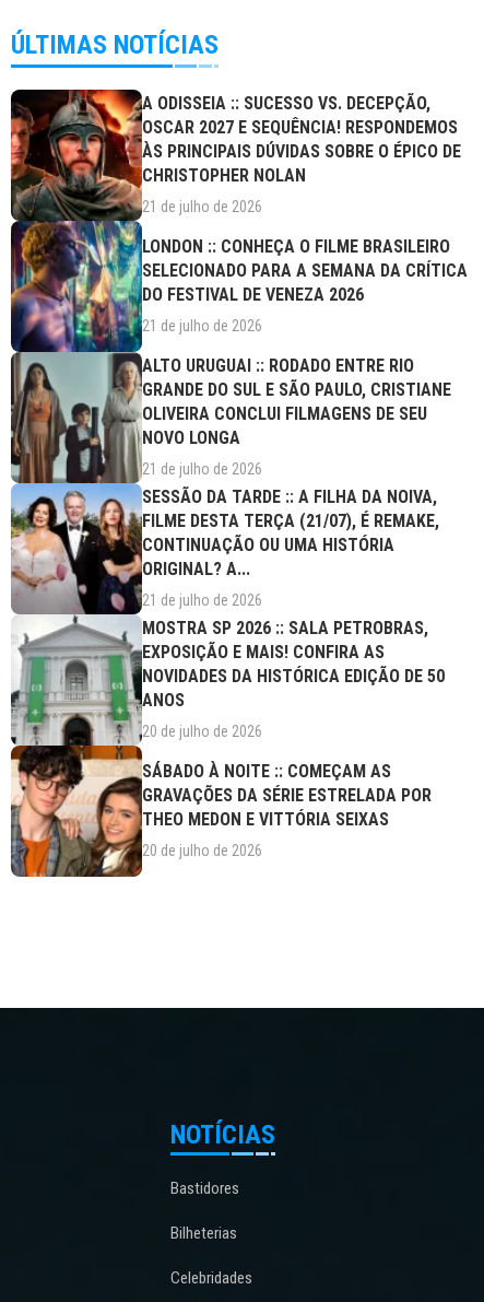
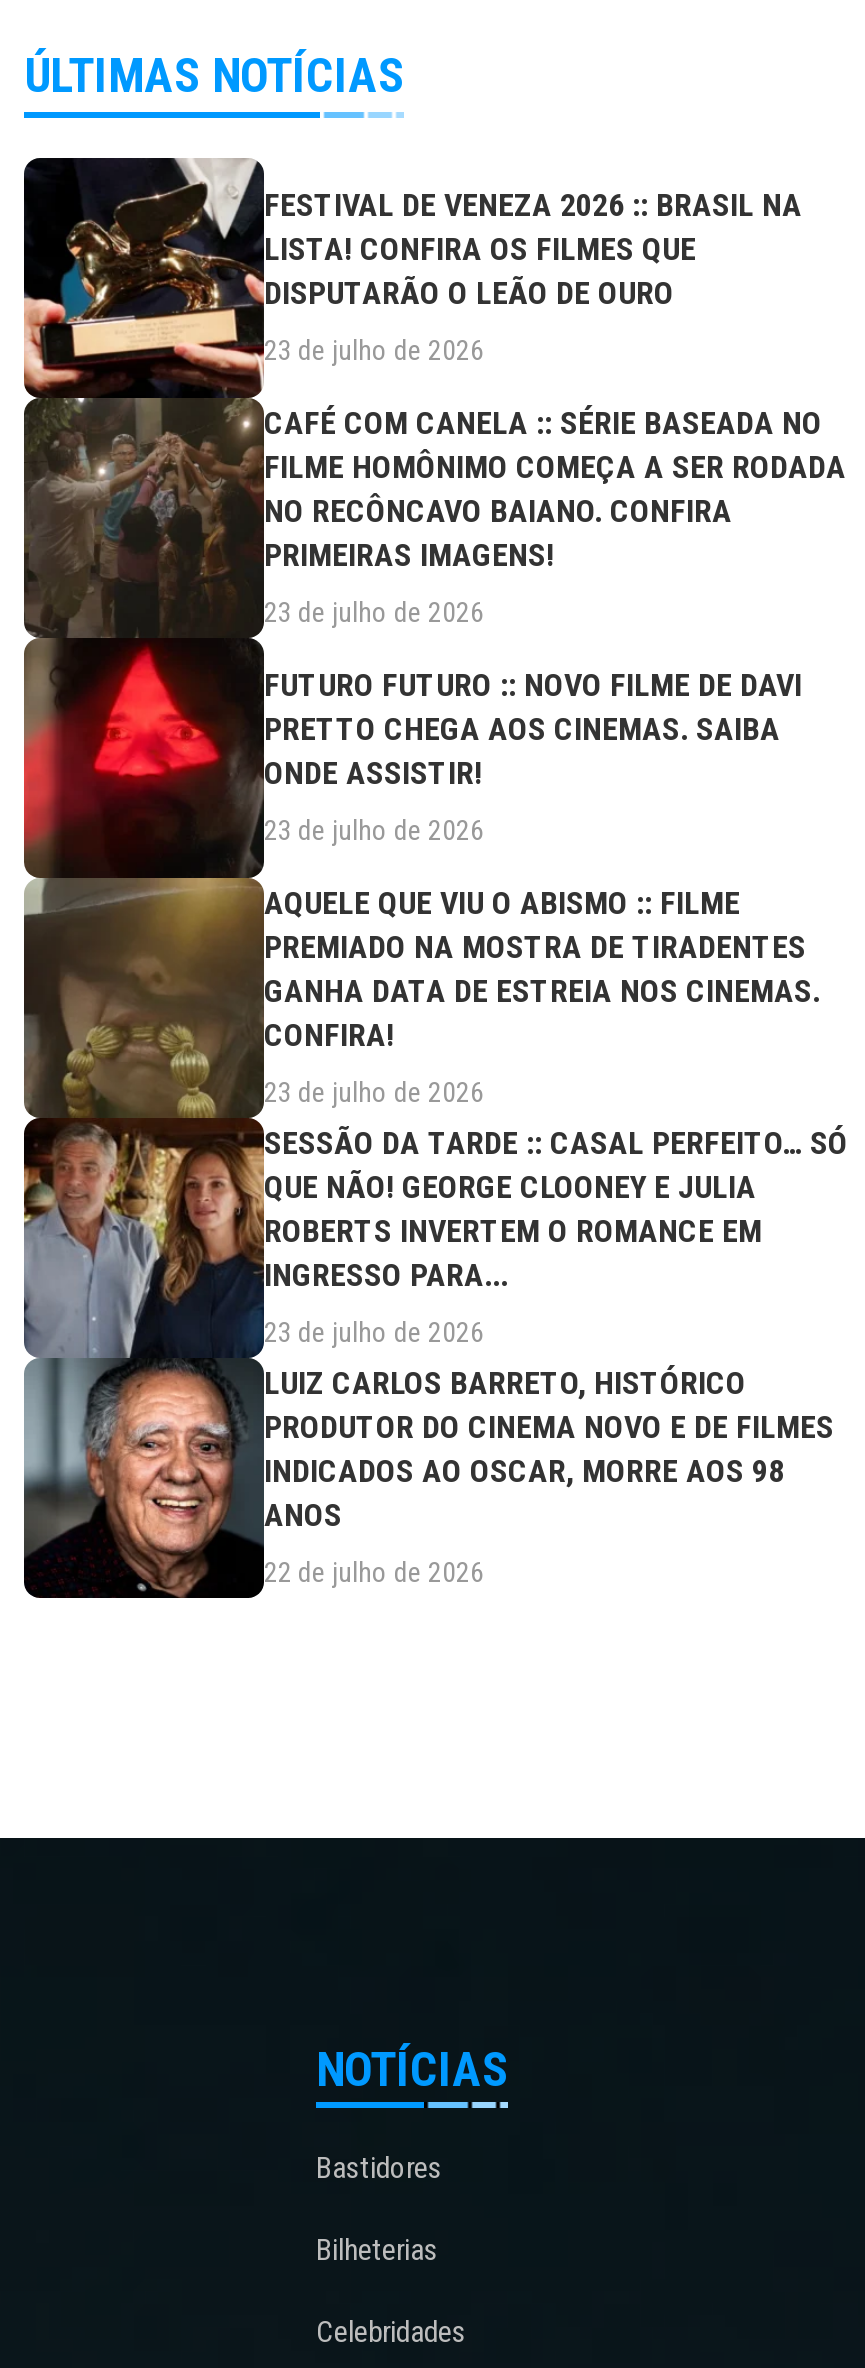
- [image]
- A ODISSEIA :: SUCESSO VS. DECEPÇÃO,
- OSCAR 2027 E SEQUÊNCIA! RESPONDEMOS
- ÀS PRINCIPAIS DÚVIDAS SOBRE O ÉPICO DE
- CHRISTOPHER NOLAN
- 21 de julho de 2026
- LONDON :: CONHEÇA O FILME BRASILEIRO
- SELECIONADO PARA A SEMANA DA CRÍTICA
- DO FESTIVAL DE VENEZA 2026
- 21 de julho de 2026
- ALTO URUGUAI :: RODADO ENTRE RIO
- GRANDE DO SUL E SÃO PAULO, CRISTIANE
- OLIVEIRA CONCLUI FILMAGENS DE SEU
- NOVO LONGA
- 21 de julho de 2026
- SESSÃO DA TARDE :: A FILHA DA NOIVA,
- FILME DESTA TERÇA (21/07), É REMAKE,
- CONTINUAÇÃO OU UMA HISTÓRIA
- ORIGINAL? A...
- 21 de julho de 2026
- MOSTRA SP 2026 :: SALA PETROBRAS,
- EXPOSIÇÃO E MAIS! CONFIRA AS
- NOVIDADES DA HISTÓRICA EDIÇÃO DE 50
+ [image]
+ FESTIVAL DE VENEZA 2026 :: BRASIL NA
+ LISTA! CONFIRA OS FILMES QUE
+ DISPUTARÃO O LEÃO DE OURO
+ 23 de julho de 2026
+ CAFÉ COM CANELA :: SÉRIE BASEADA NO
+ FILME HOMÔNIMO COMEÇA A SER RODADA
+ NO RECÔNCAVO BAIANO. CONFIRA
+ PRIMEIRAS IMAGENS!
+ 23 de julho de 2026
+ FUTURO FUTURO :: NOVO FILME DE DAVI
+ PRETTO CHEGA AOS CINEMAS. SAIBA
+ ONDE ASSISTIR!
+ 23 de julho de 2026
+ AQUELE QUE VIU O ABISMO :: FILME
+ PREMIADO NA MOSTRA DE TIRADENTES
+ GANHA DATA DE ESTREIA NOS CINEMAS.
+ CONFIRA!
+ 23 de julho de 2026
+ SESSÃO DA TARDE :: CASAL PERFEITO… SÓ
+ QUE NÃO! GEORGE CLOONEY E JULIA
+ ROBERTS INVERTEM O ROMANCE EM
+ INGRESSO PARA...
+ 23 de julho de 2026
+ LUIZ CARLOS BARRETO, HISTÓRICO
+ PRODUTOR DO CINEMA NOVO E DE FILMES
+ INDICADOS AO OSCAR, MORRE AOS 98

moved down: ANOS

- 20 de julho de 2026
- SÁBADO À NOITE :: COMEÇAM AS
- GRAVAÇÕES DA SÉRIE ESTRELADA POR
- THEO MEDON E VITTÓRIA SEIXAS
- 20 de julho de 2026
+ 22 de julho de 2026
